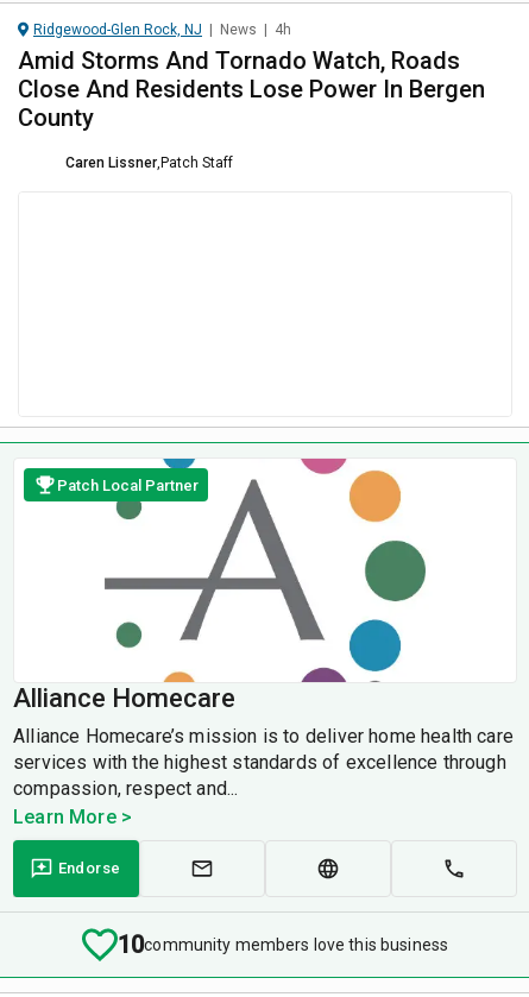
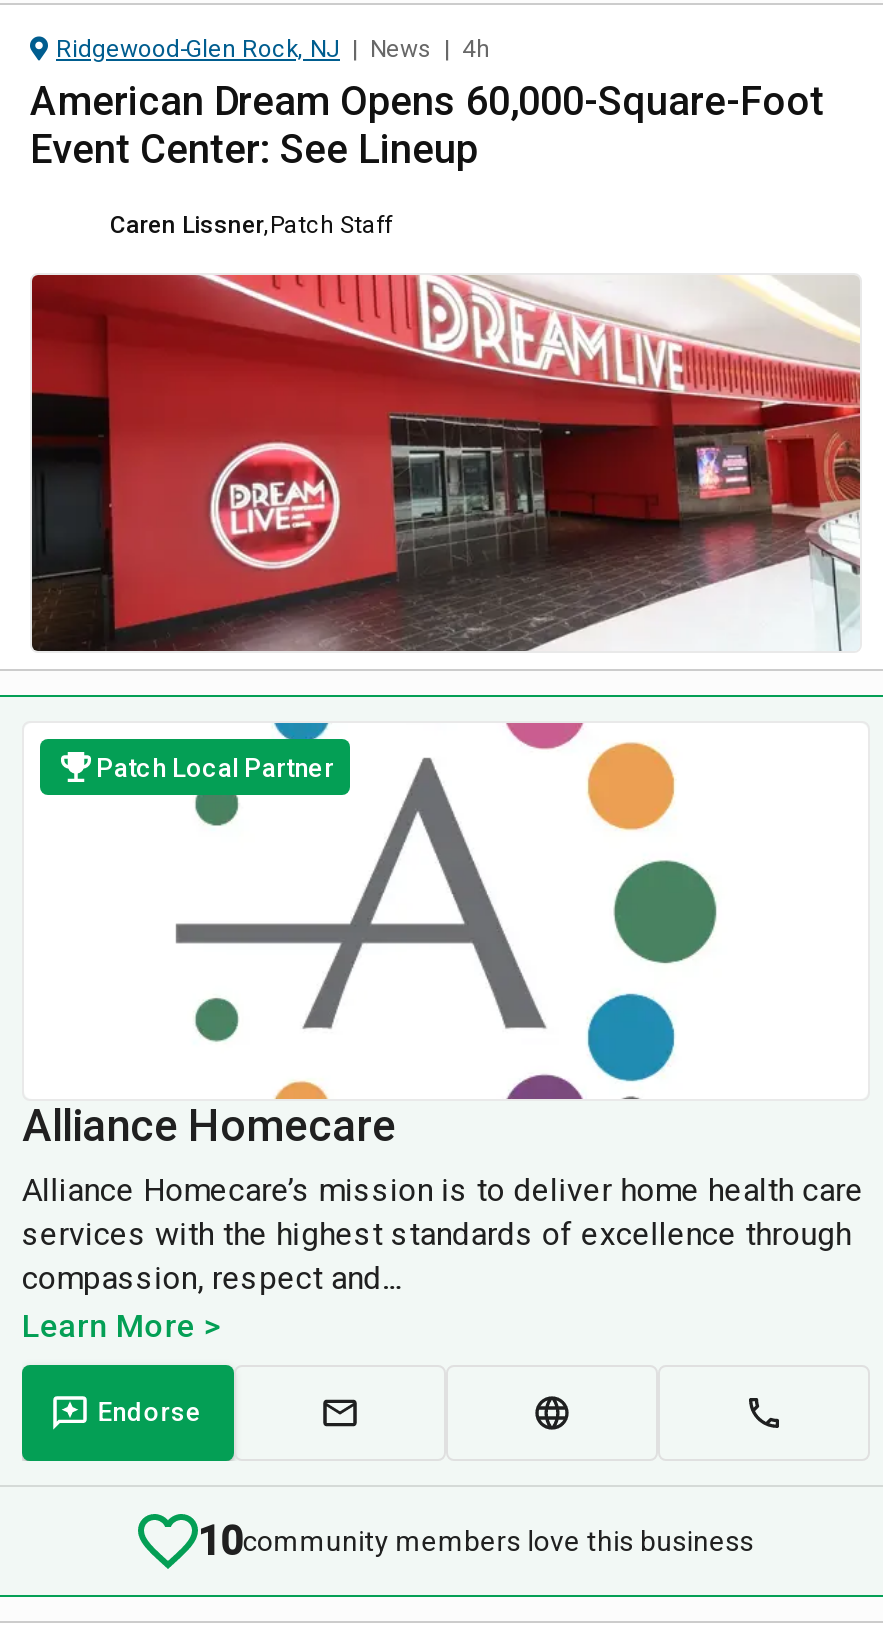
- Amid Storms And Tornado Watch, Roads
- Close And Residents Lose Power In Bergen
- County
+ American Dream Opens 60,000-Square-Foot
+ Event Center: See Lineup

+ [image]
